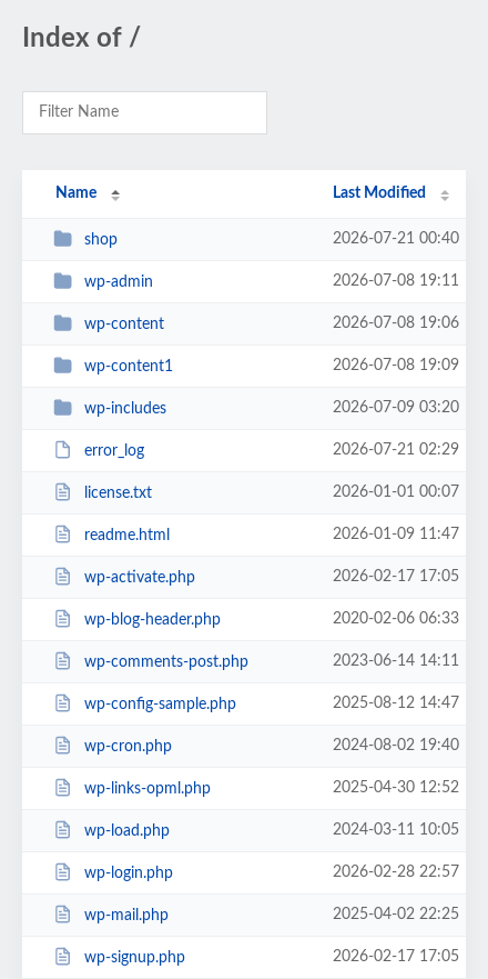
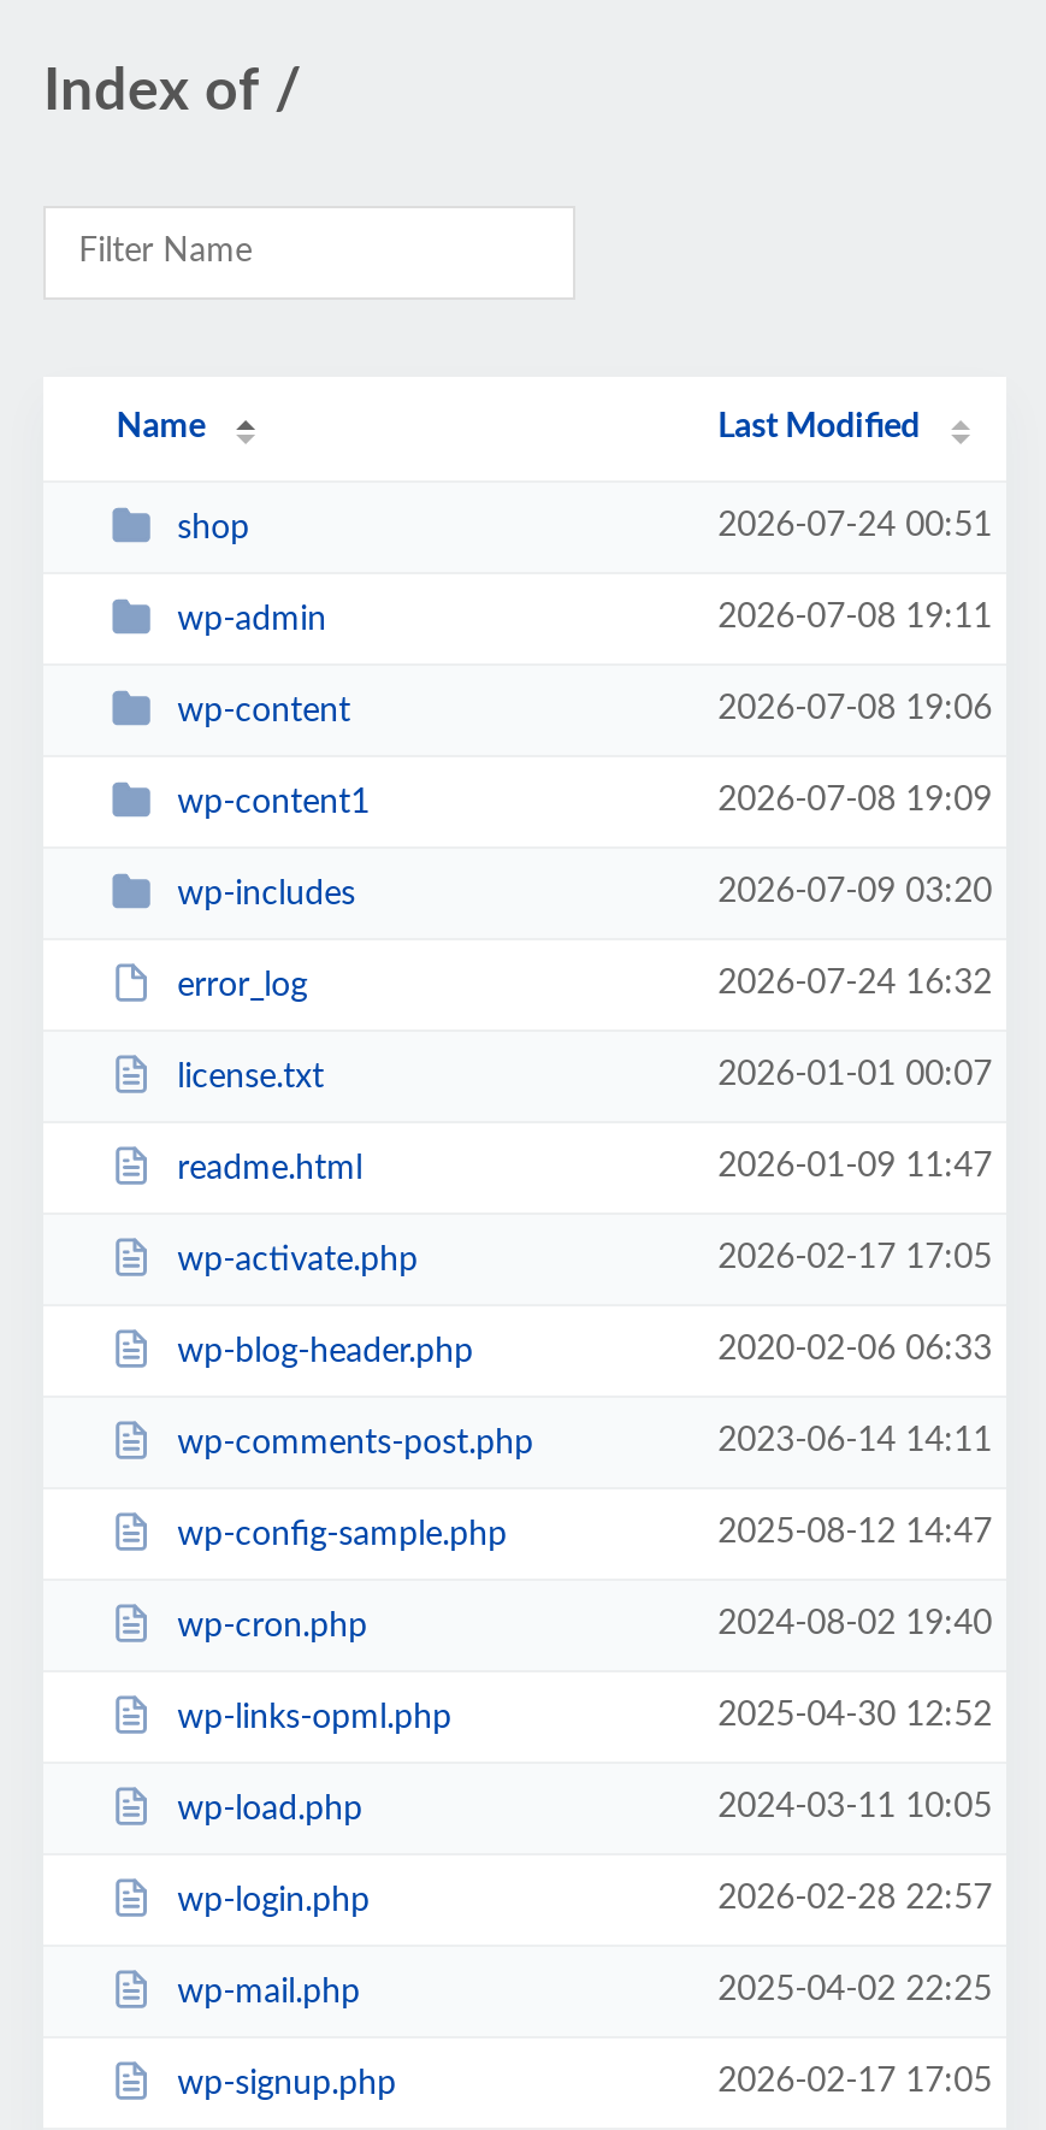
- 2026-07-21 00:40
+ 2026-07-24 00:51

- 2026-07-21 02:29
+ 2026-07-24 16:32
